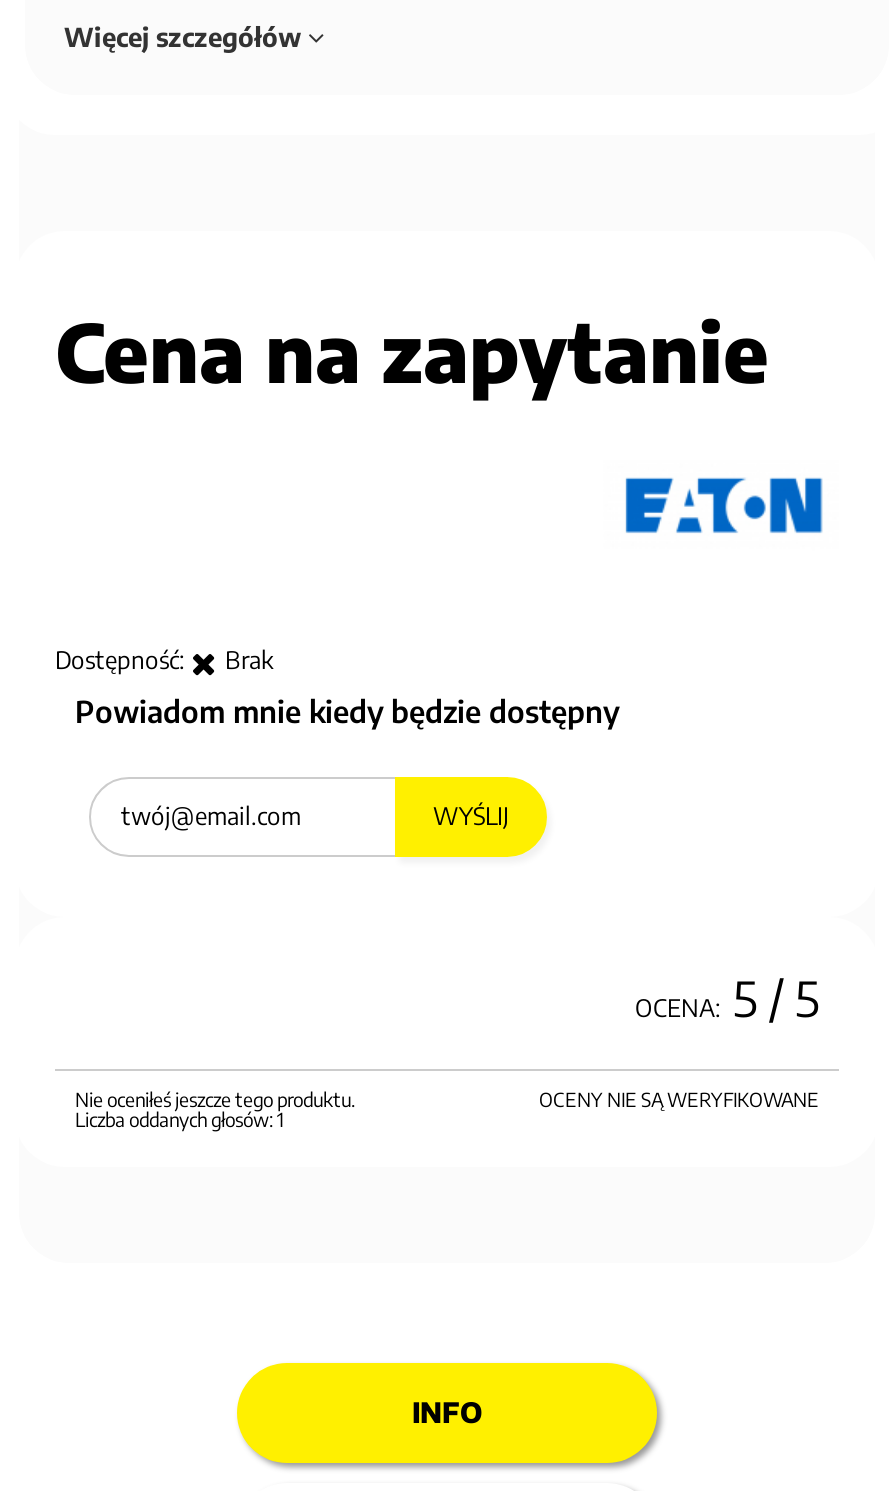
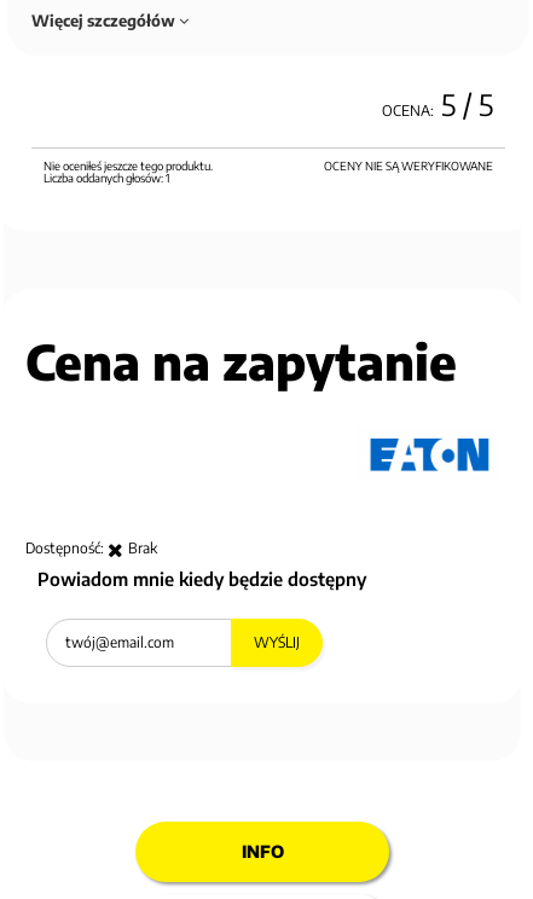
moved down: Cena na zapytanie | Dostępność: | Brak | Powiadom mnie kiedy będzie dostępny | WYŚLIJ

moved up: OCENA: 5 / 5 | OCENY NIE SĄ WERYFIKOWANE | Nie oceniłeś jeszcze tego produktu. | Liczba oddanych głosów: 1
